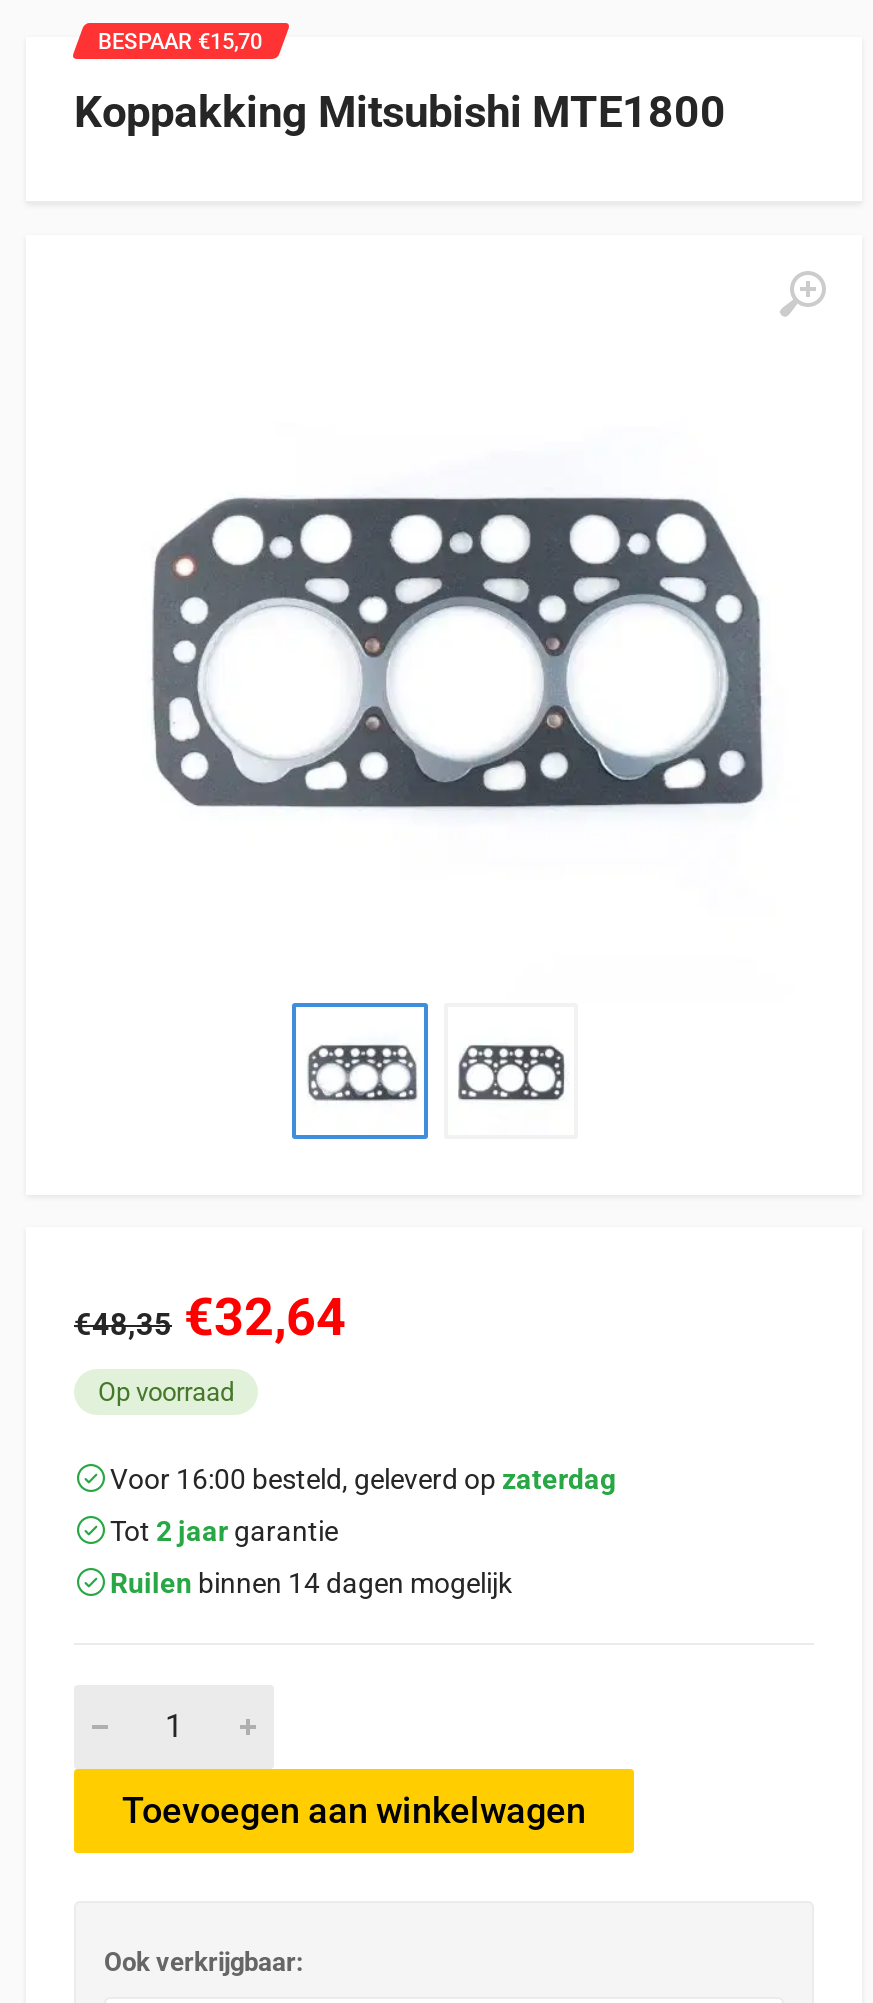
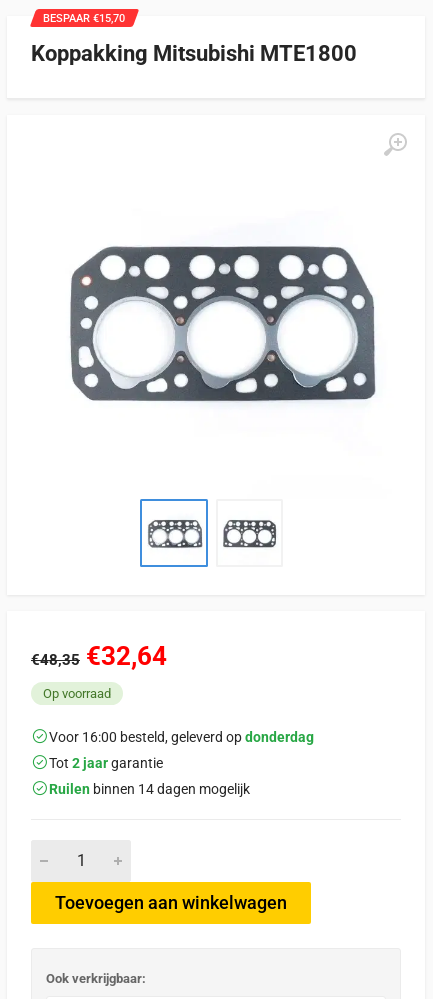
- Voor 16:00 besteld, geleverd op zaterdag
+ Voor 16:00 besteld, geleverd op donderdag
